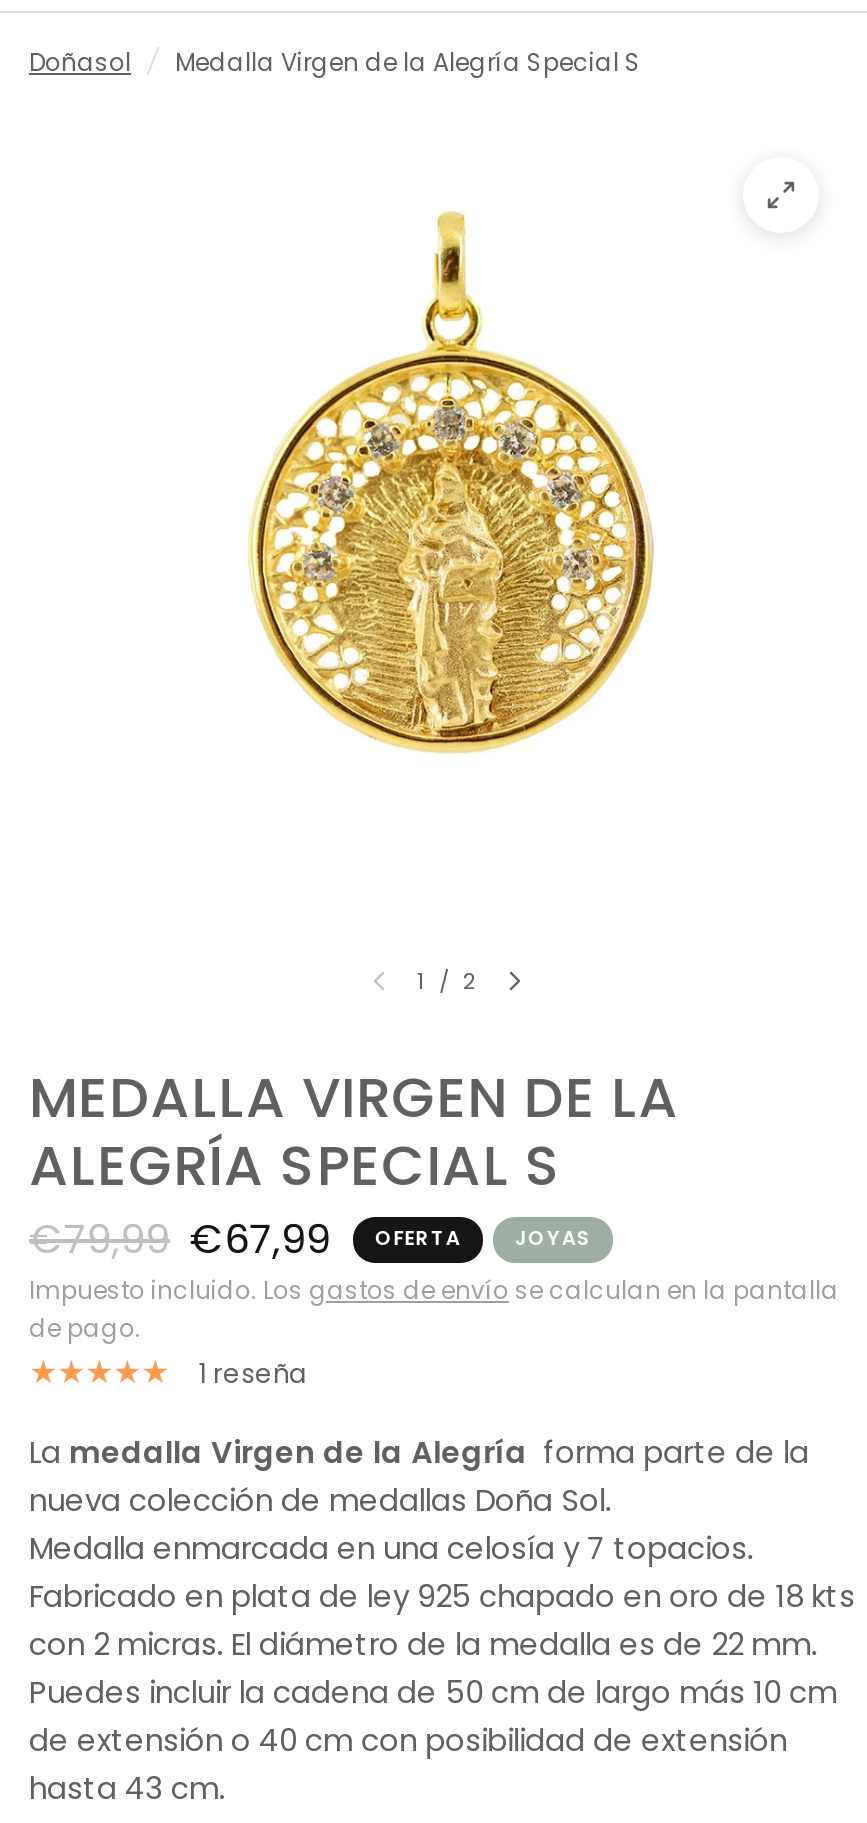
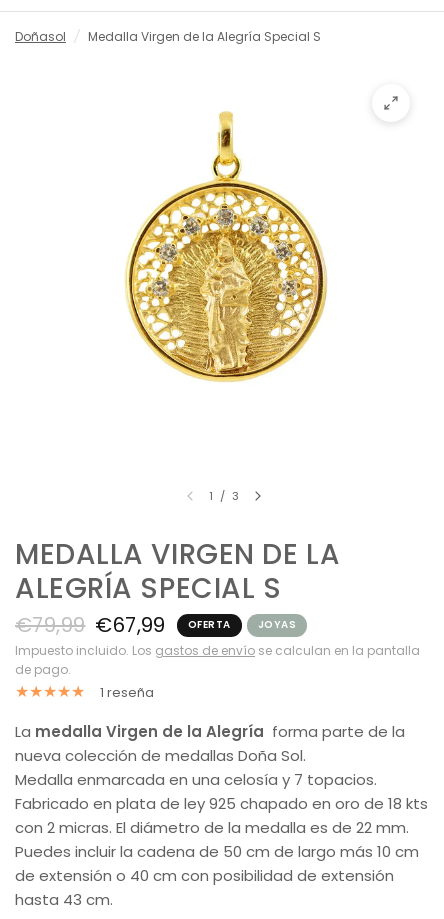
- 1 / 2
+ 1 / 3
